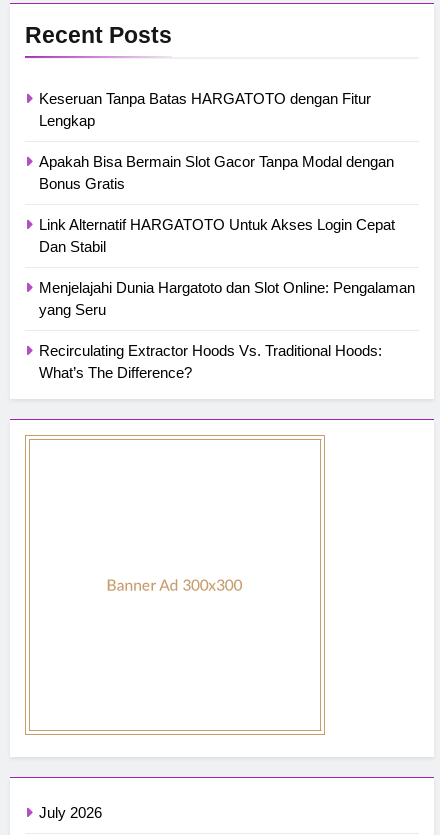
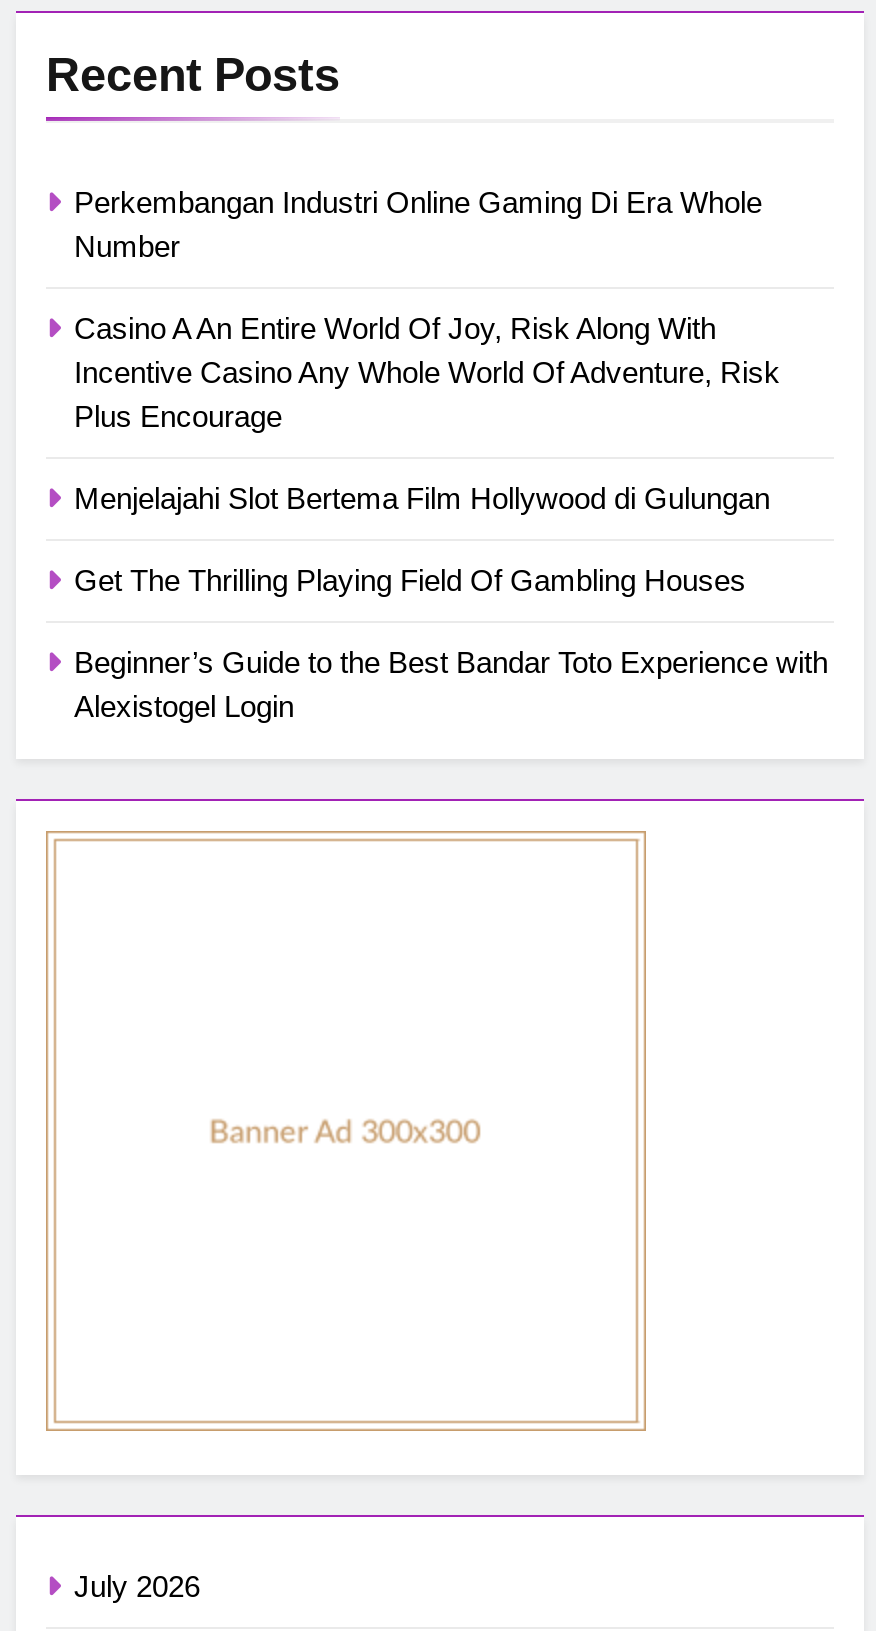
- Keseruan Tanpa Batas HARGATOTO dengan Fitur
- Lengkap
+ Perkembangan Industri Online Gaming Di Era Whole
+ Number

- Apakah Bisa Bermain Slot Gacor Tanpa Modal dengan
- Bonus Gratis
+ Casino A An Entire World Of Joy, Risk Along With
+ Incentive Casino Any Whole World Of Adventure, Risk
+ Plus Encourage

- Link Alternatif HARGATOTO Untuk Akses Login Cepat
- Dan Stabil
+ Menjelajahi Slot Bertema Film Hollywood di Gulungan

- Menjelajahi Dunia Hargatoto dan Slot Online: Pengalaman
- yang Seru
+ Get The Thrilling Playing Field Of Gambling Houses

- Recirculating Extractor Hoods Vs. Traditional Hoods:
- What’s The Difference?
+ Beginner’s Guide to the Best Bandar Toto Experience with
+ Alexistogel Login
